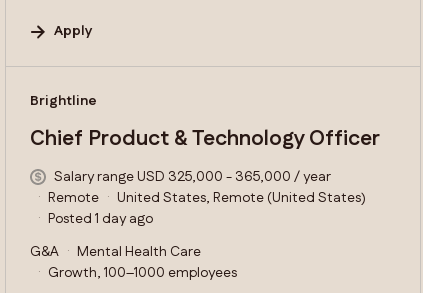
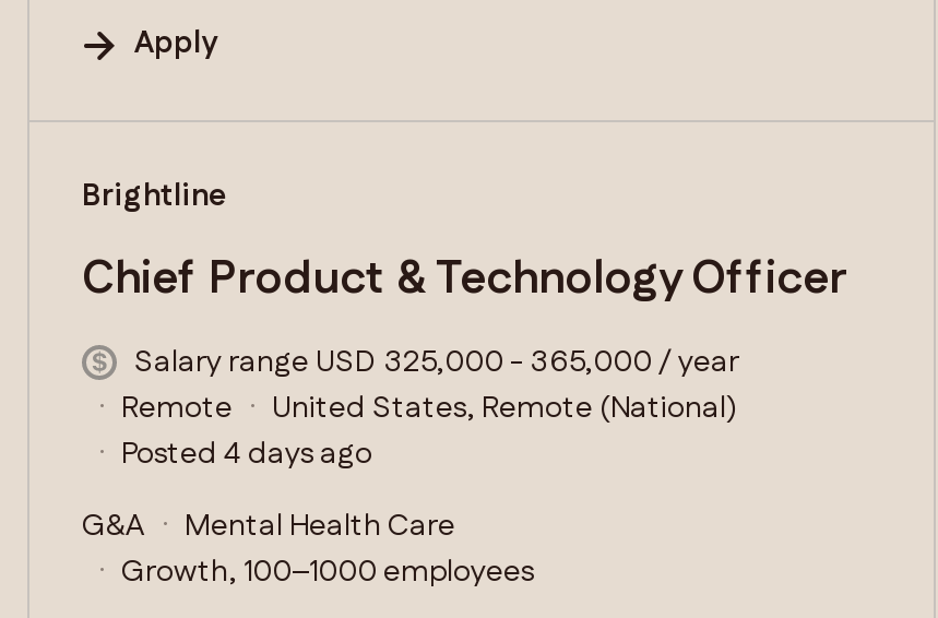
- United States, Remote (United States)
- Posted 1 day ago
+ United States, Remote (National)
+ Posted 4 days ago
